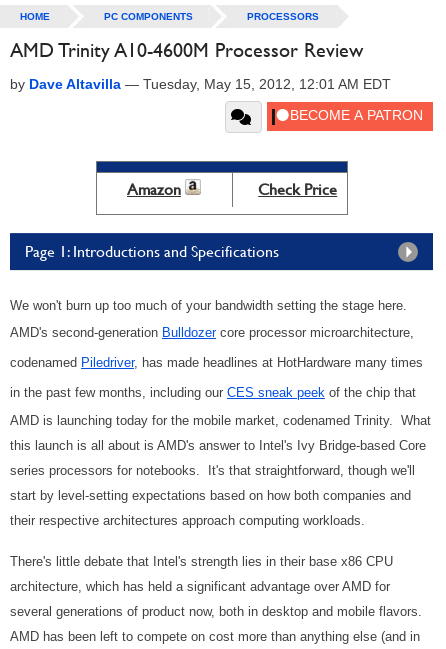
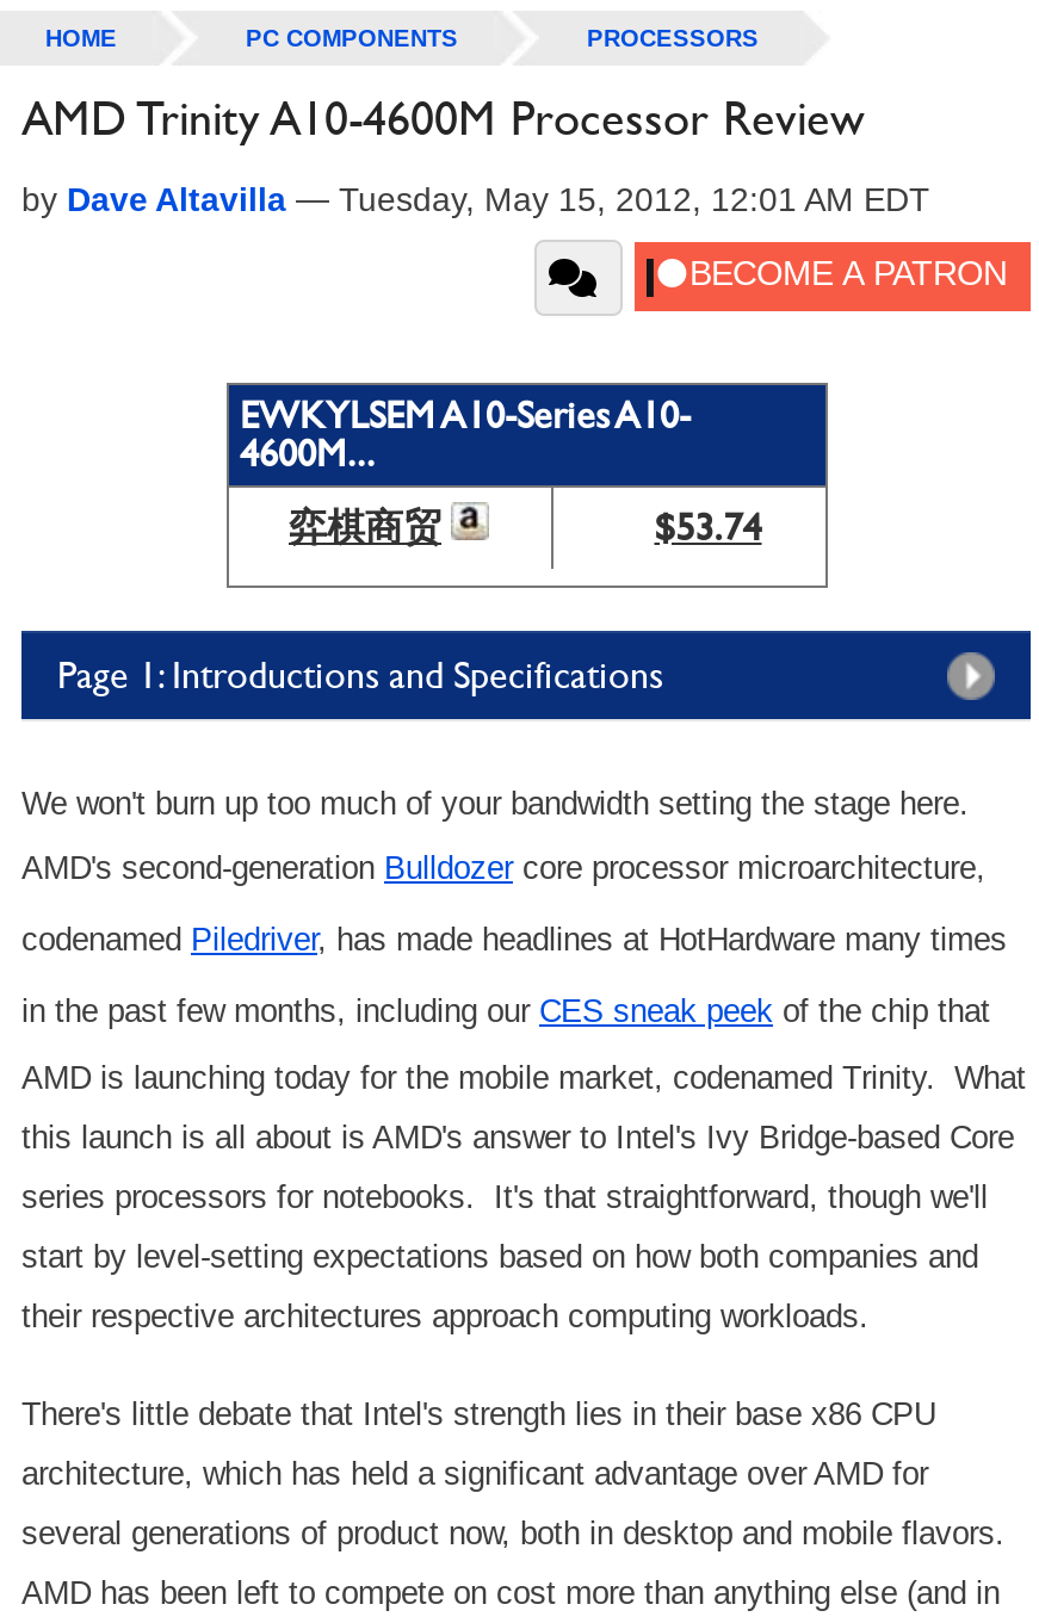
- Amazon
- Check Price
+ EWKYLSEM A10-Series A10-
+ 4600M...
+ 弈棋商贸
+ $53.74
